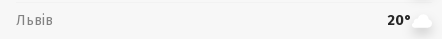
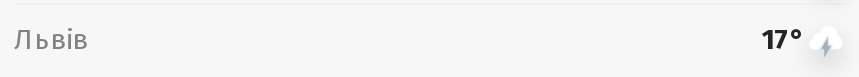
- 20°
+ 17°
